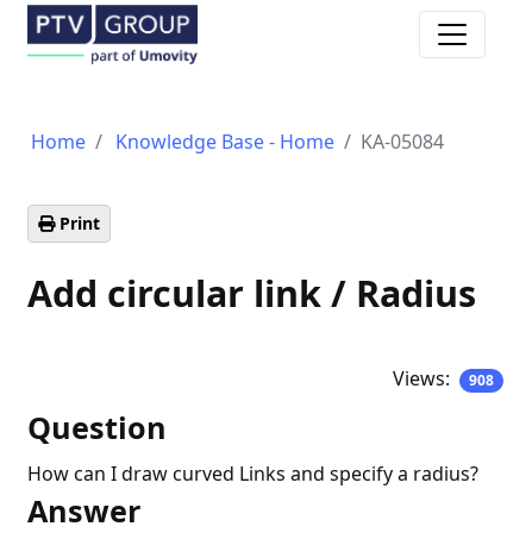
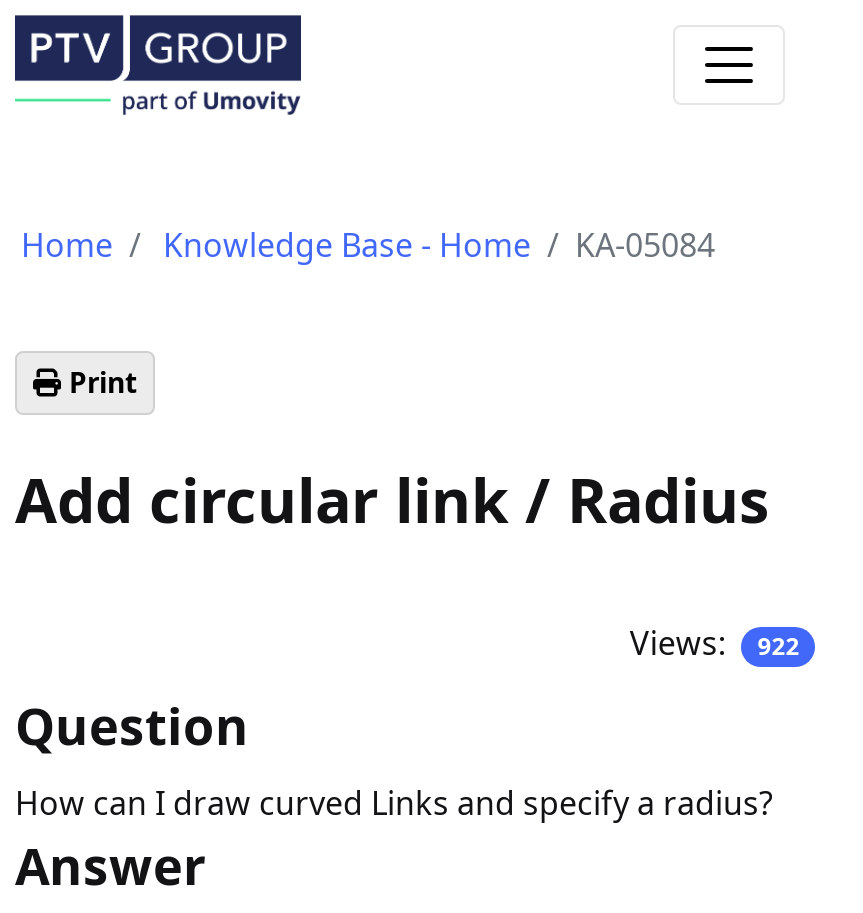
- Views: 908
+ Views: 922
